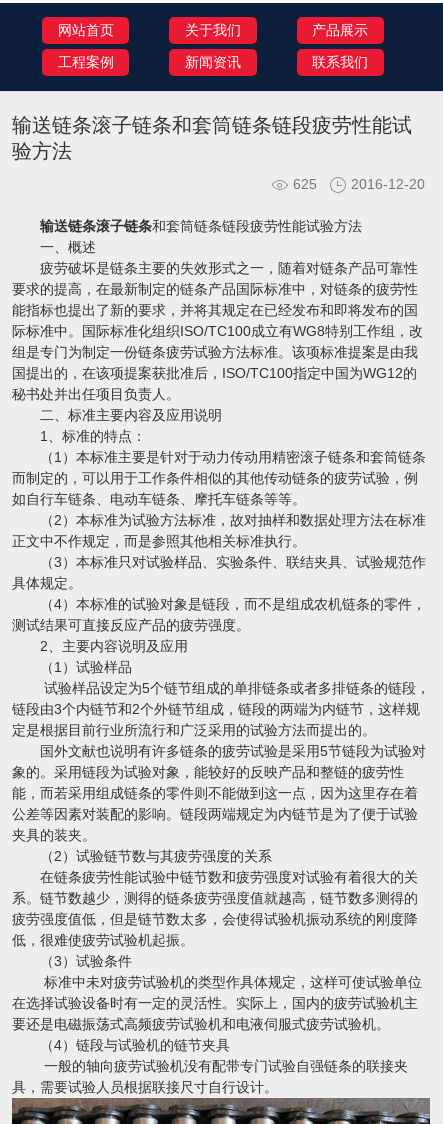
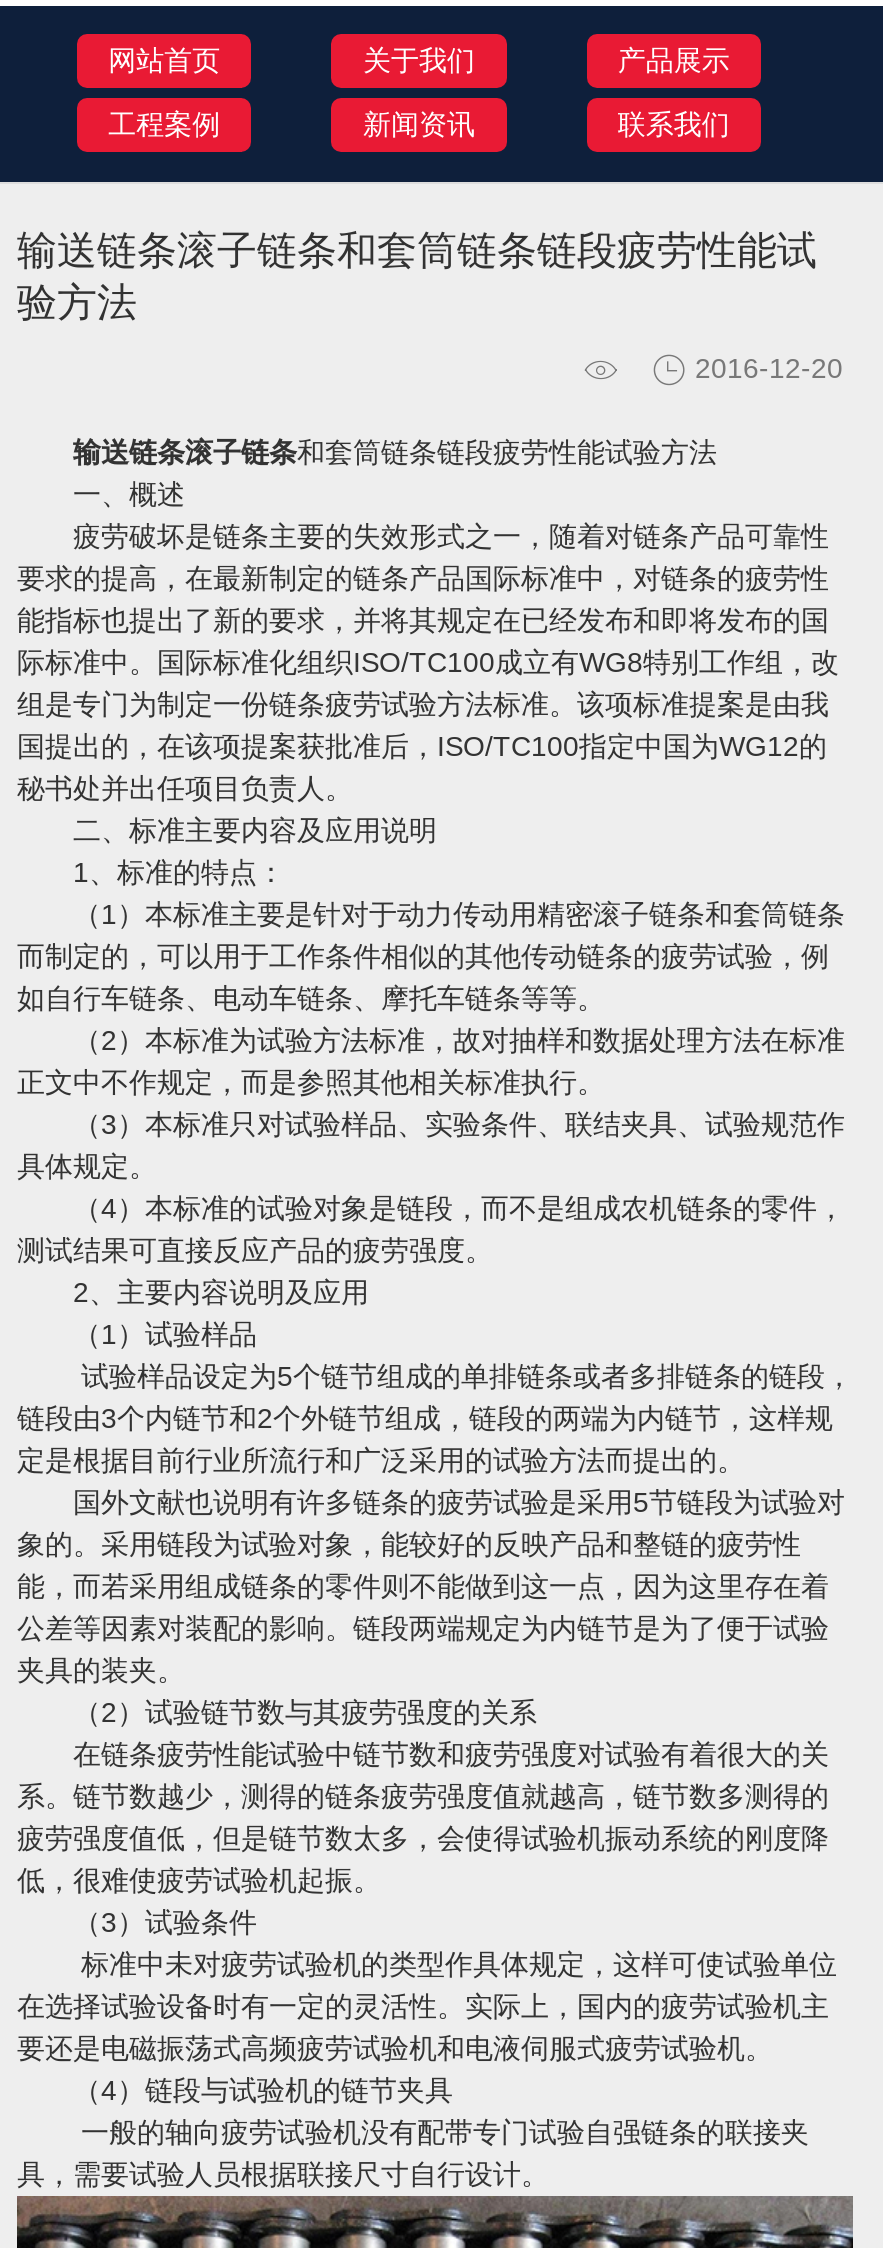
- 625
